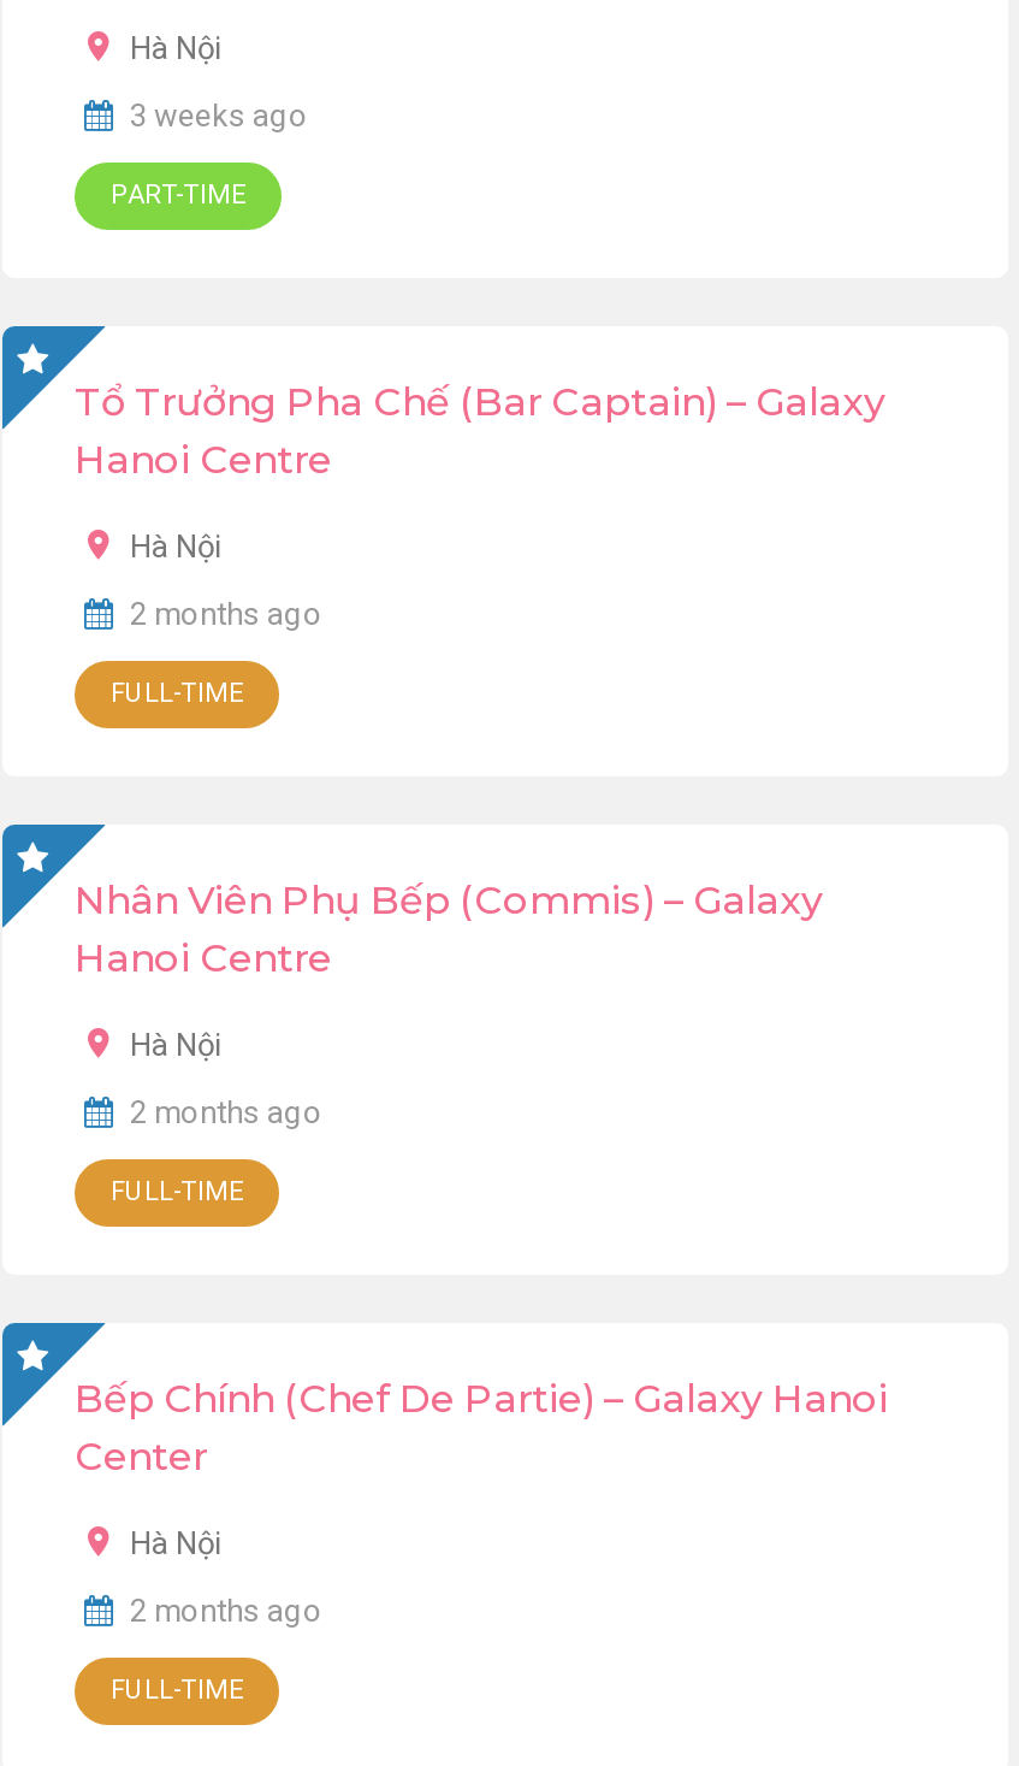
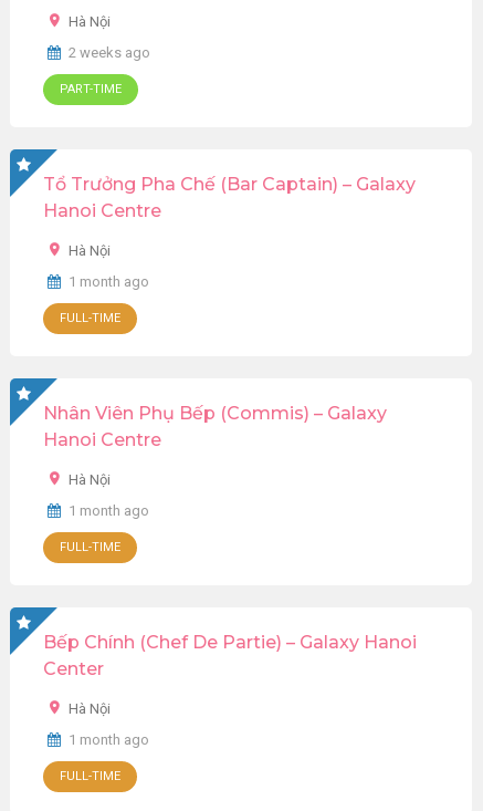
- 3 weeks ago
+ 2 weeks ago

- 2 months ago
+ 1 month ago

- 2 months ago
+ 1 month ago

- 2 months ago
+ 1 month ago
